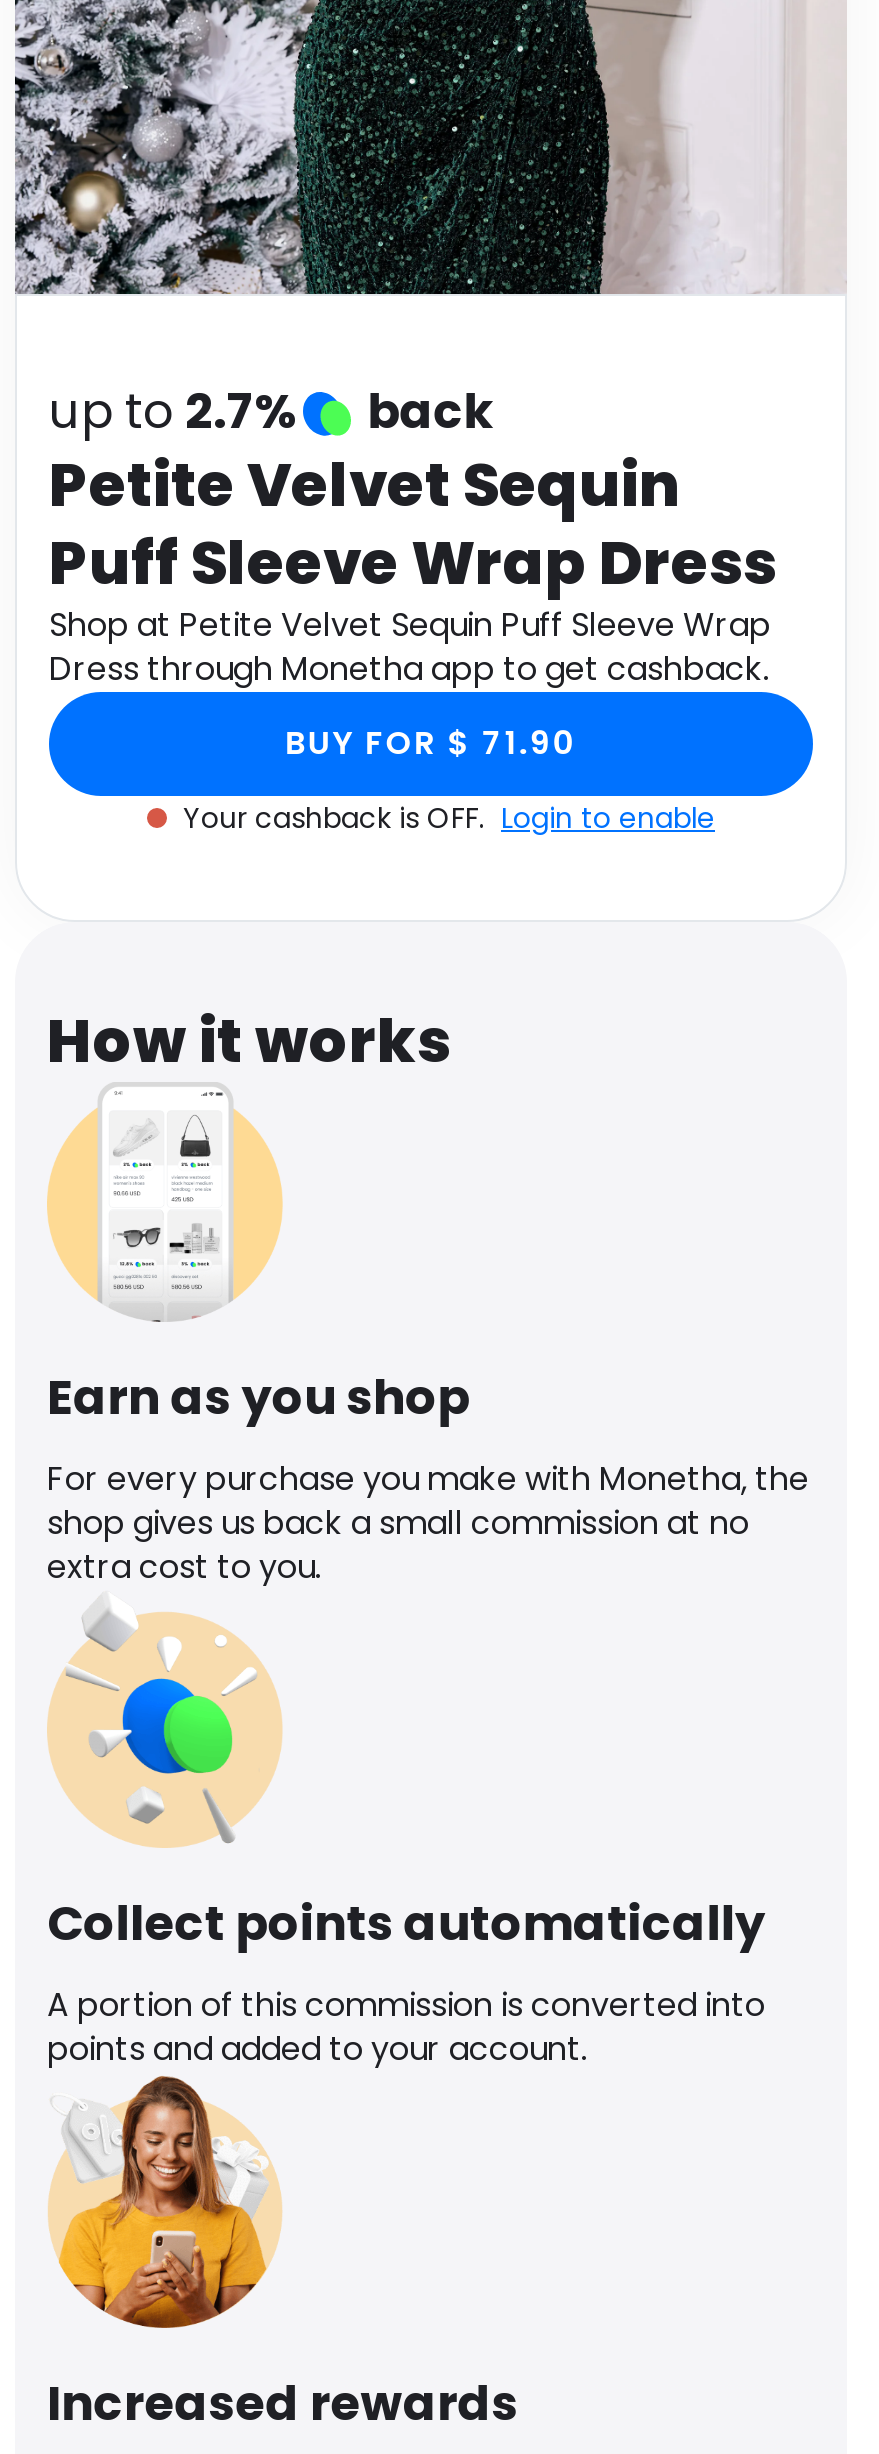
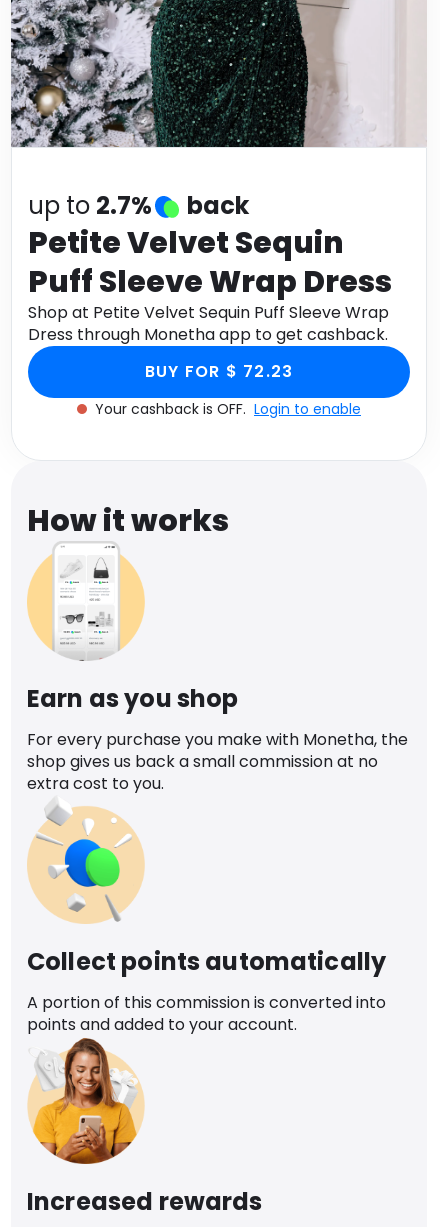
- BUY FOR $ 71.90
+ BUY FOR $ 72.23
